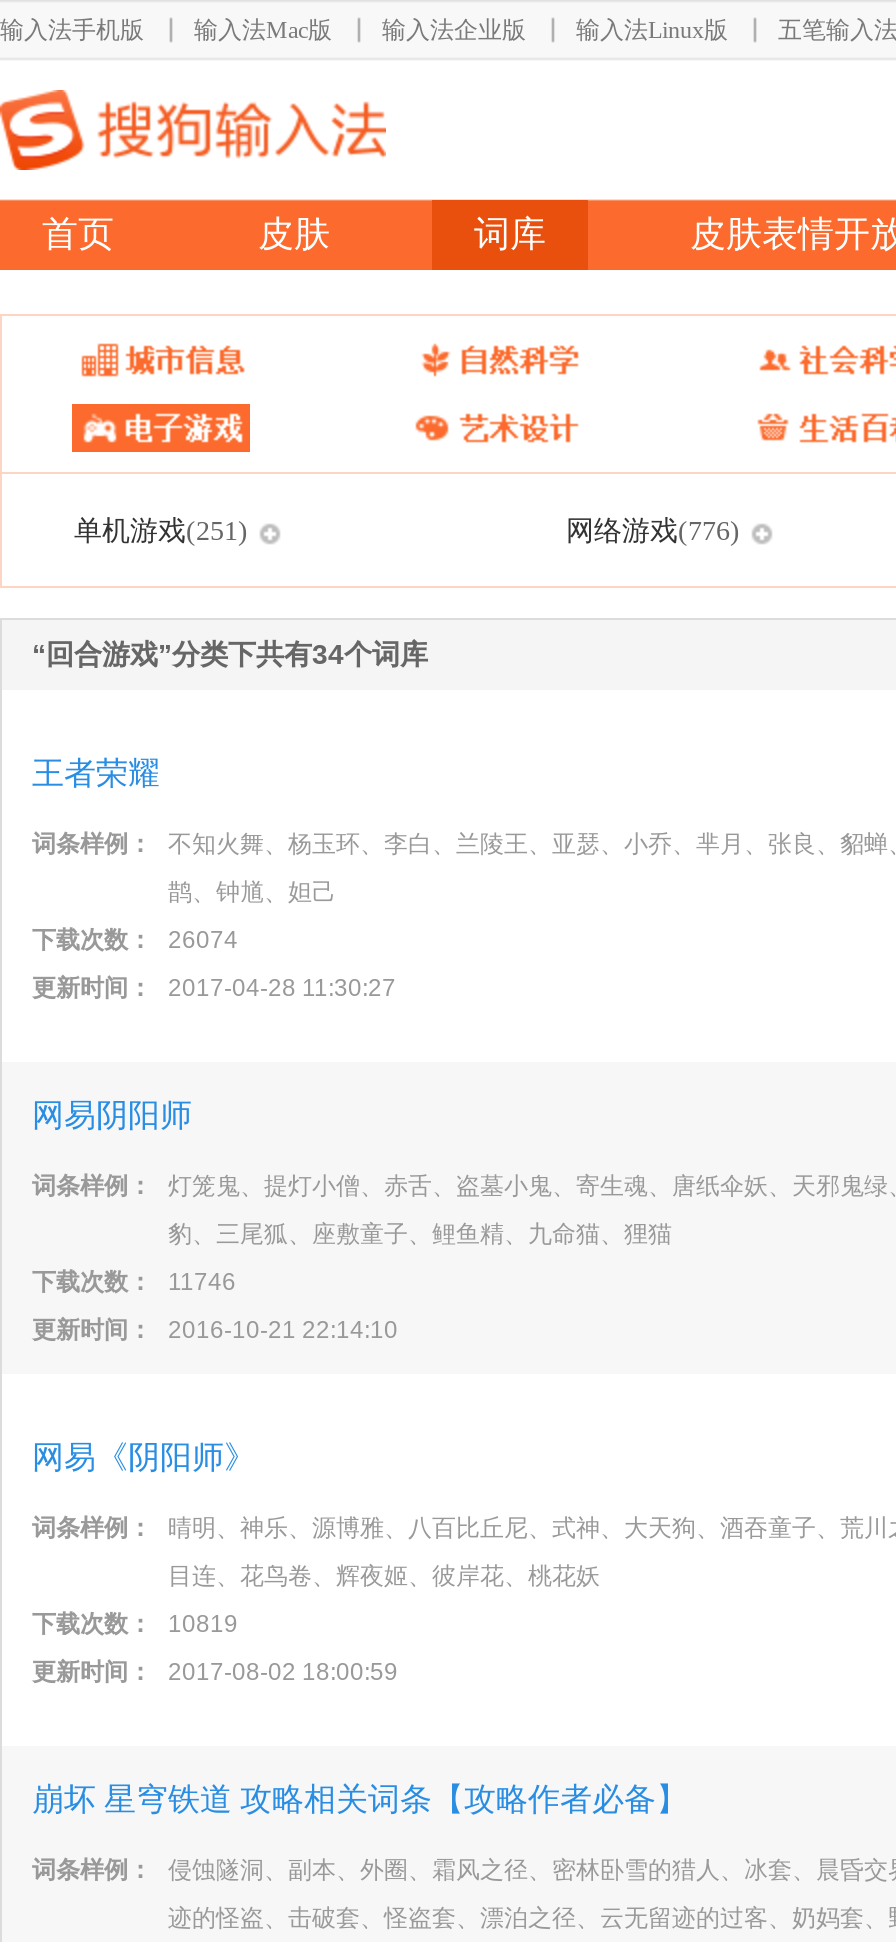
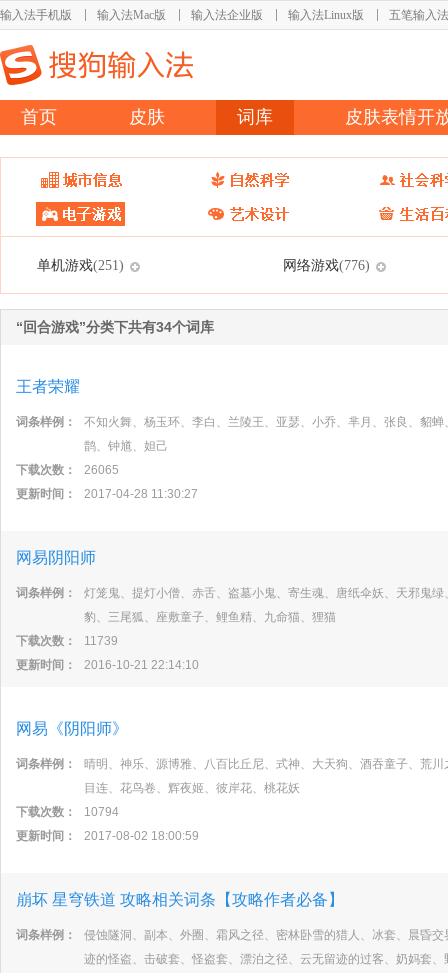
- 下载次数： 26074
+ 下载次数： 26065

- 下载次数： 11746
+ 下载次数： 11739

- 下载次数： 10819
+ 下载次数： 10794
